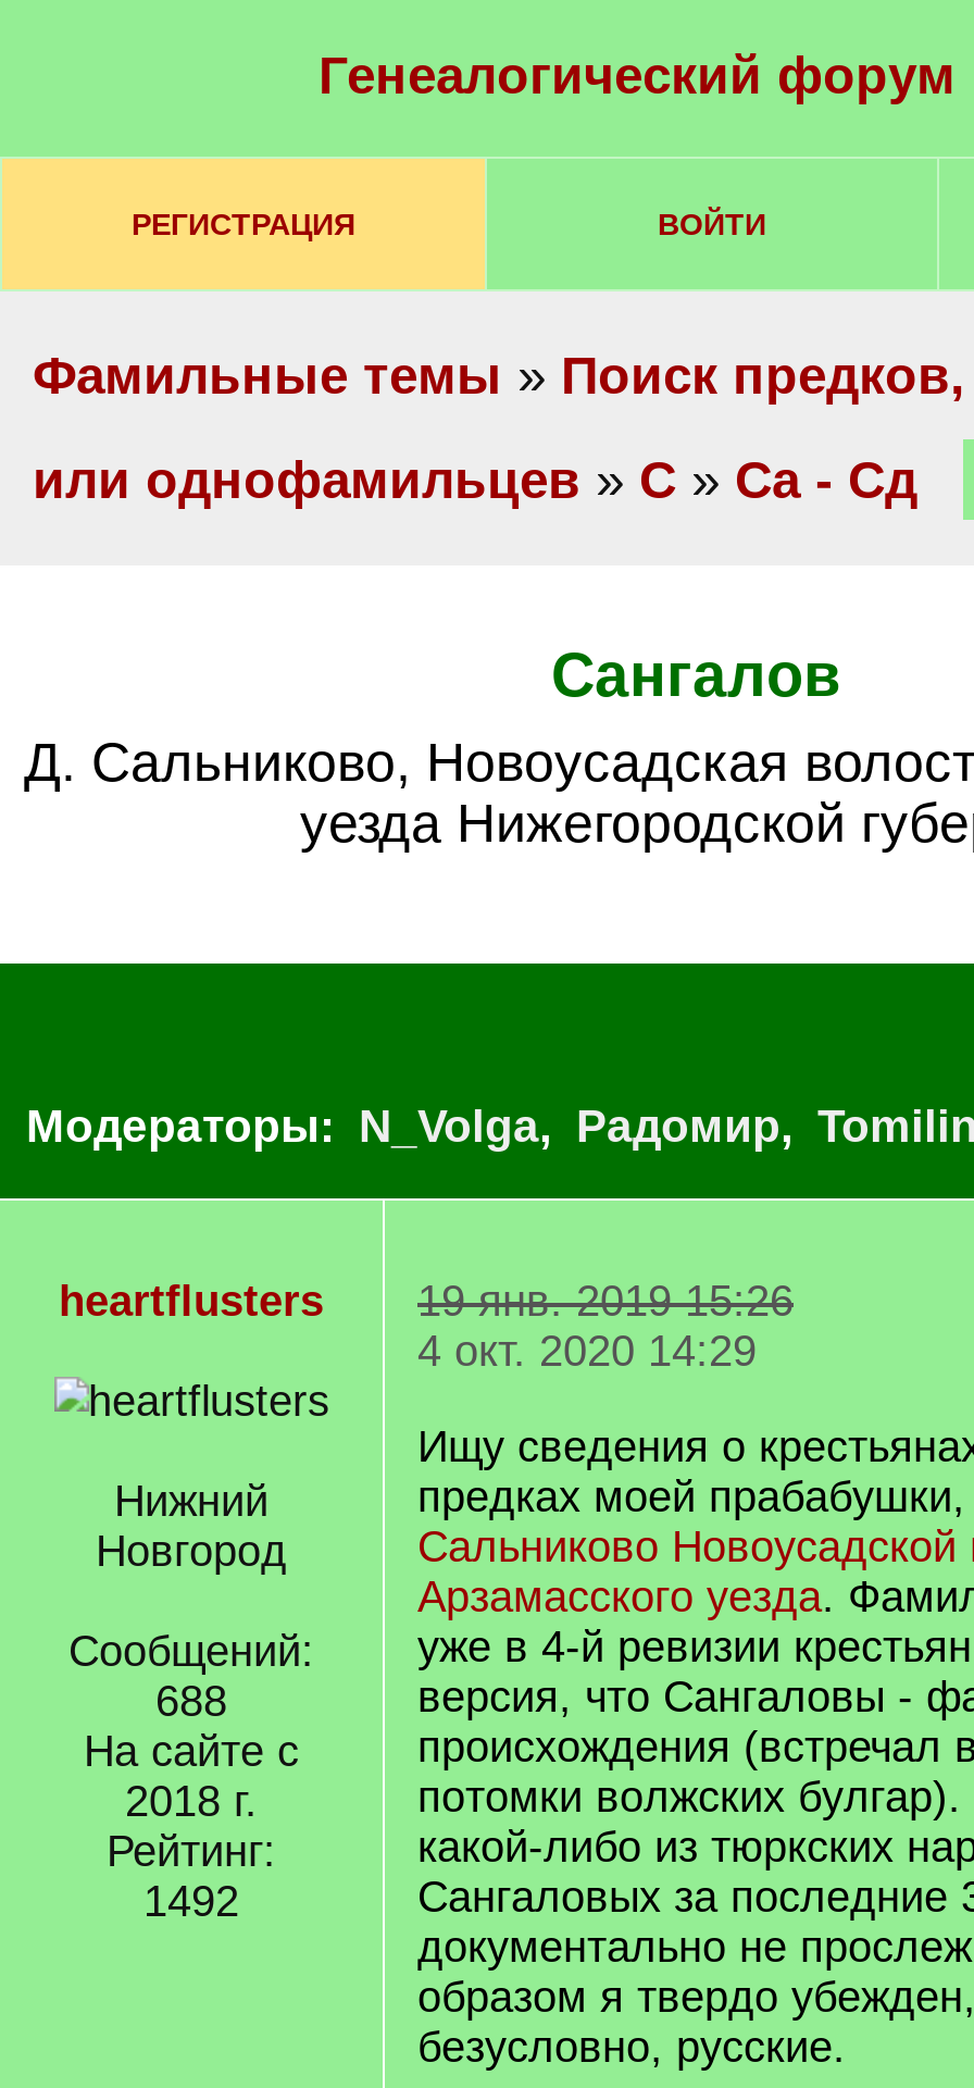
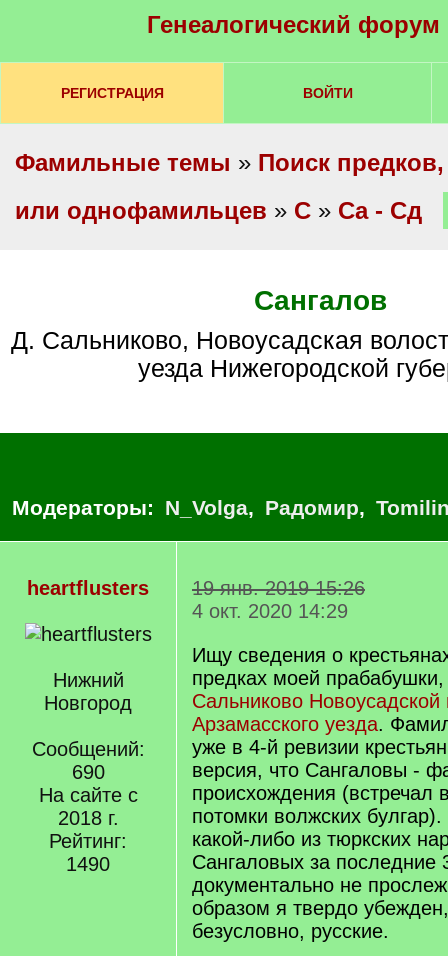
- 688
+ 690

- 1492
+ 1490
